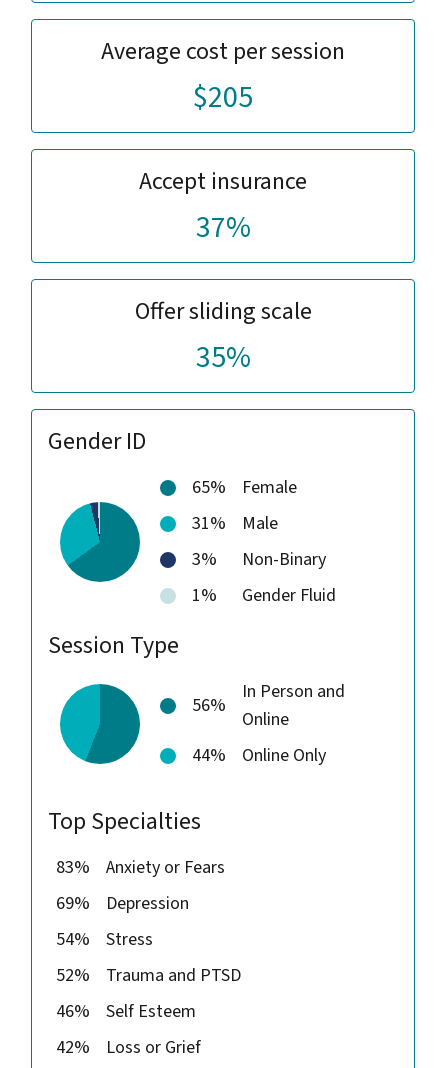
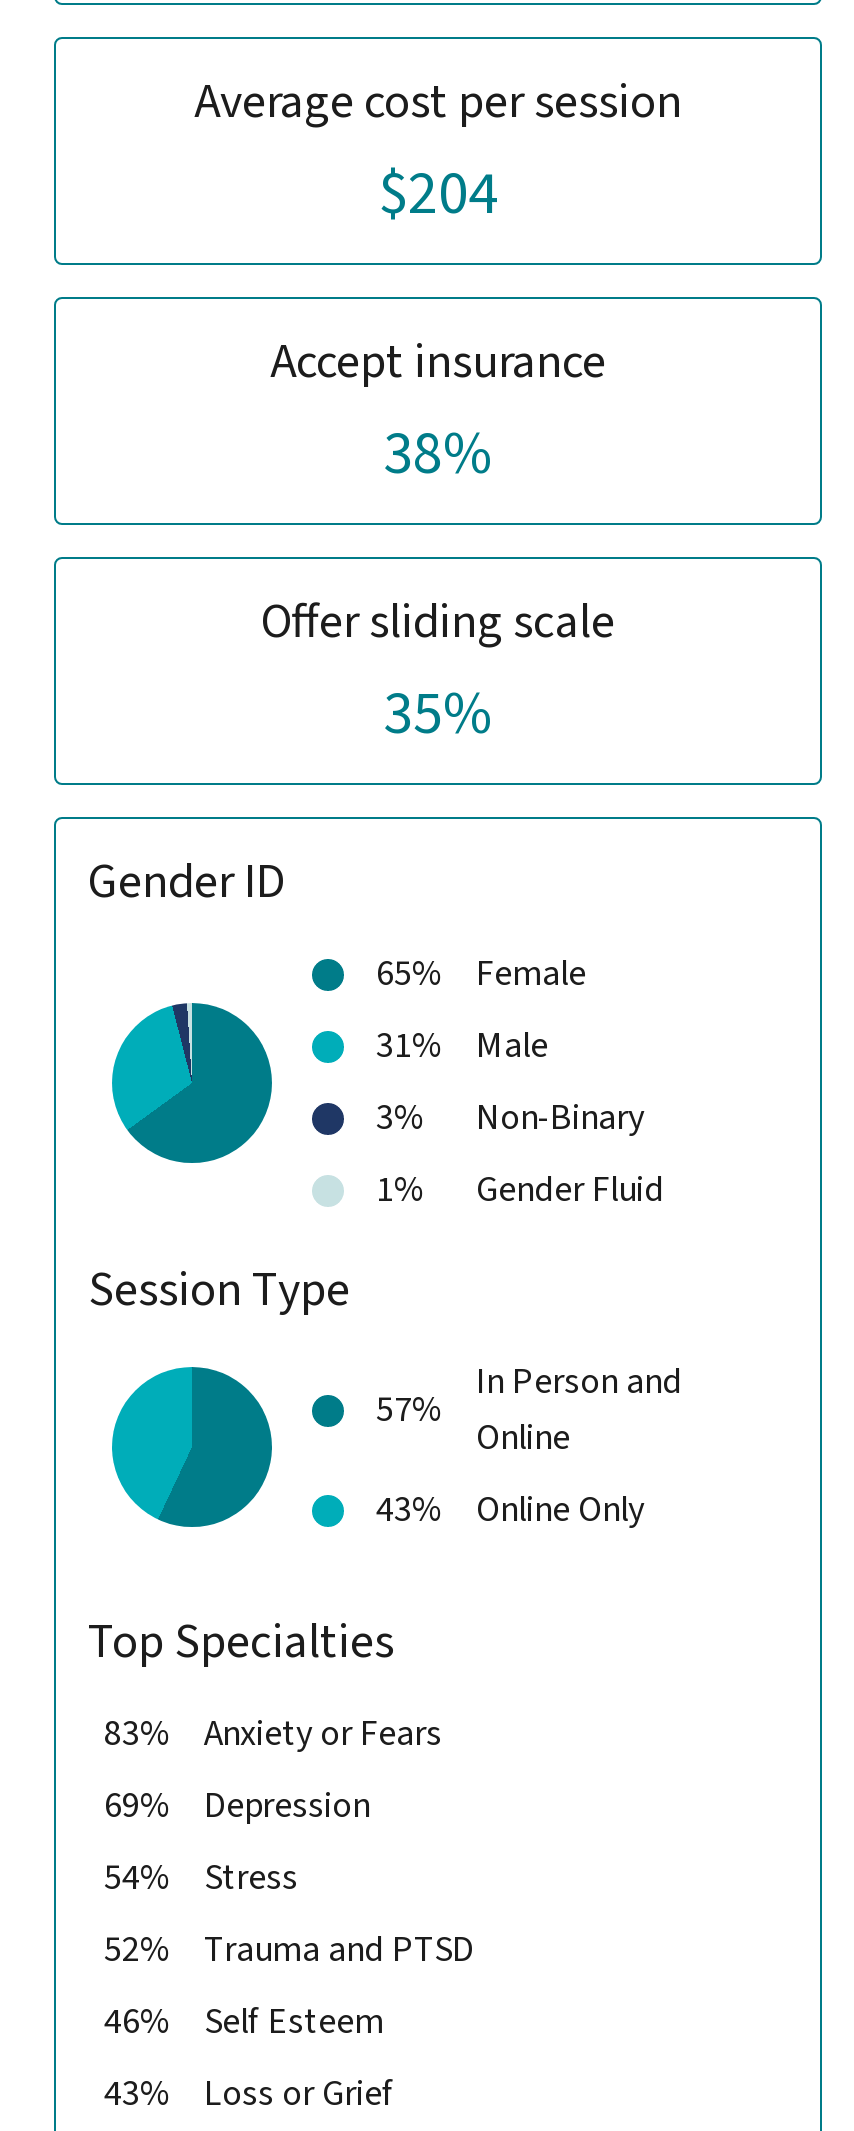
- $205
+ $204

- 37%
+ 38%

- 56%
+ 57%

- 44% Online Only
+ 43% Online Only

- 42% Loss or Grief
+ 43% Loss or Grief
